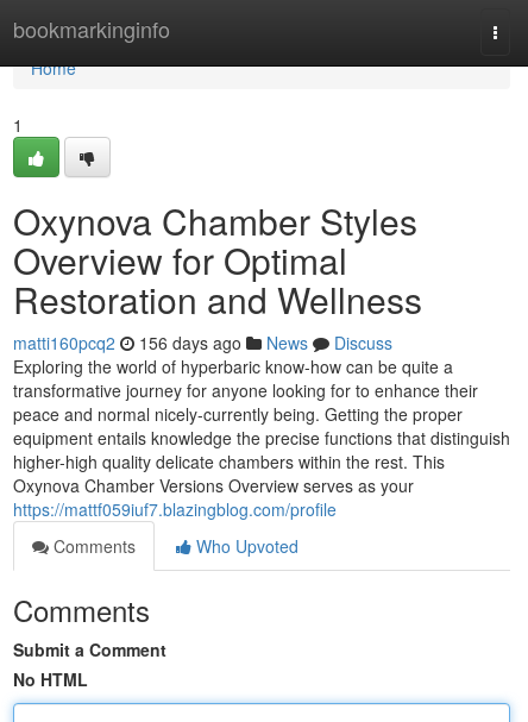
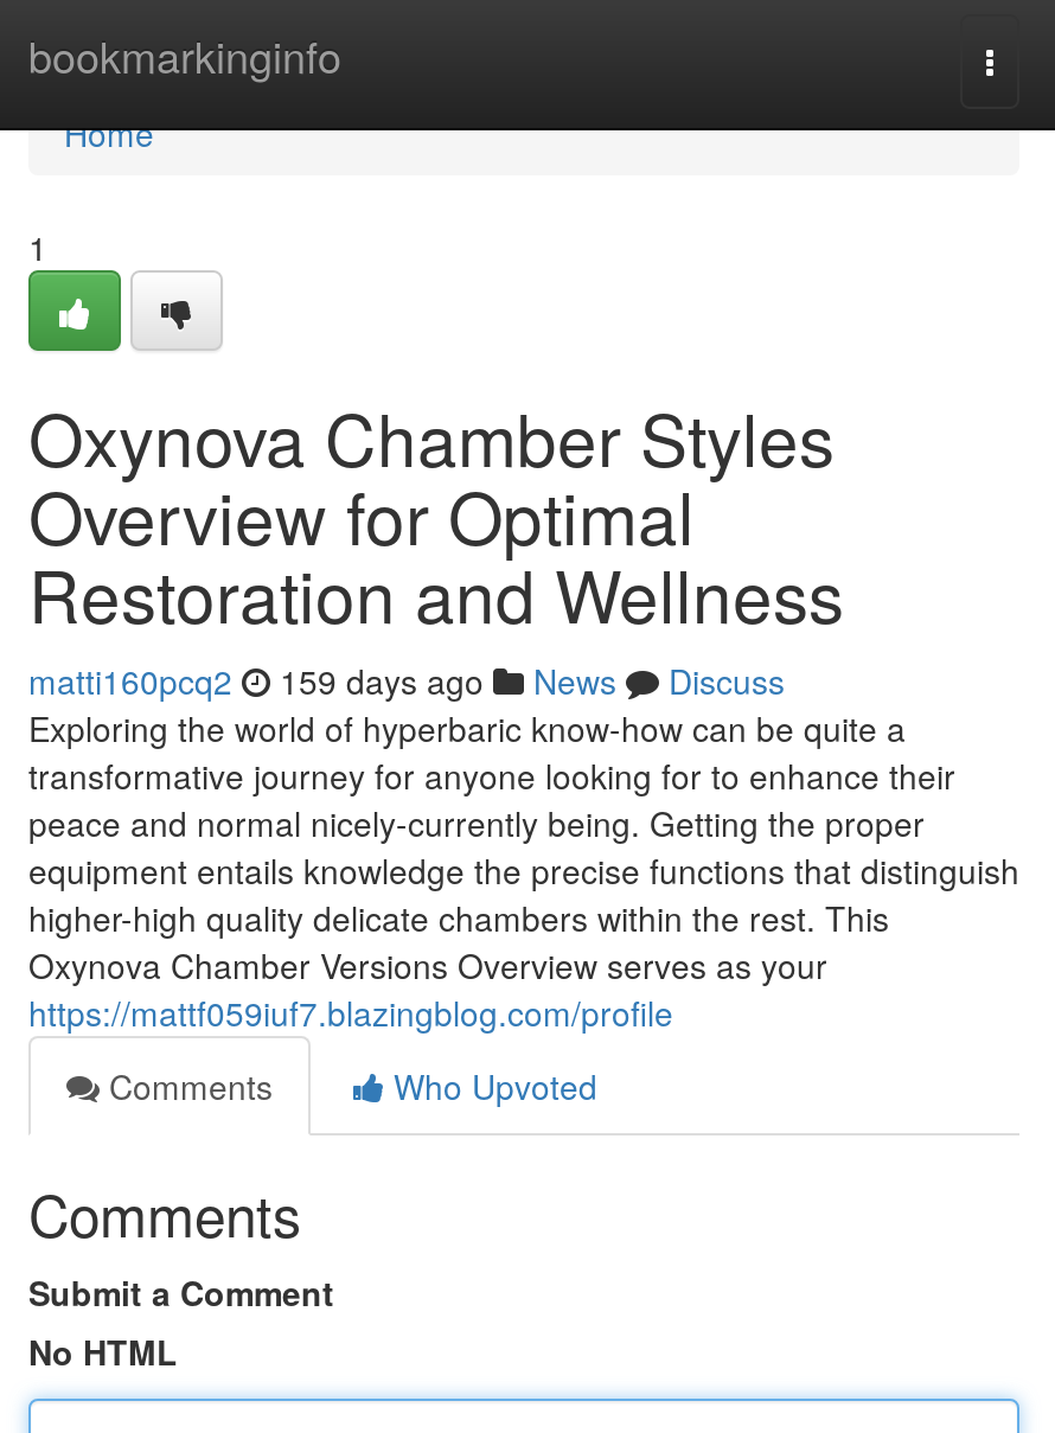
- matti160pcq2 156 days ago News Discuss
+ matti160pcq2 159 days ago News Discuss
